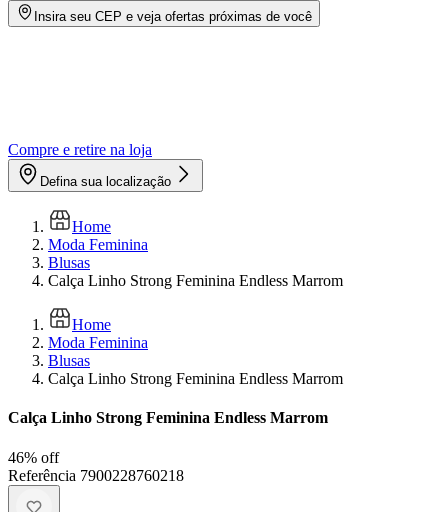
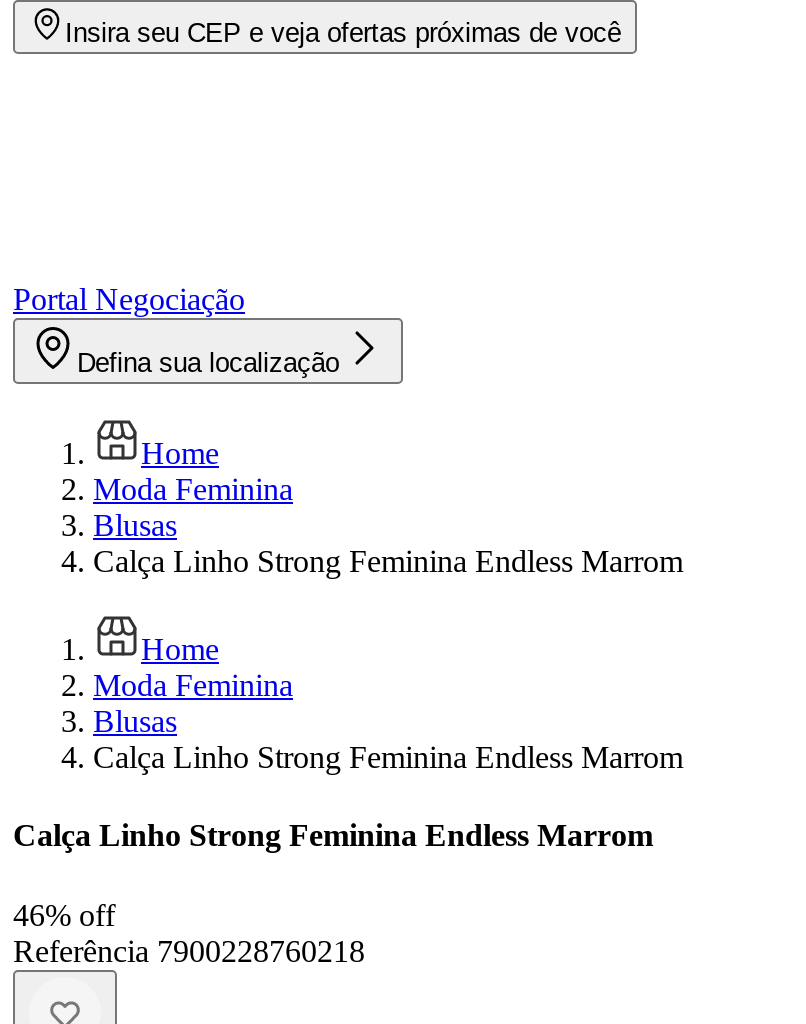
- Compre e retire na loja
+ Portal Negociação
